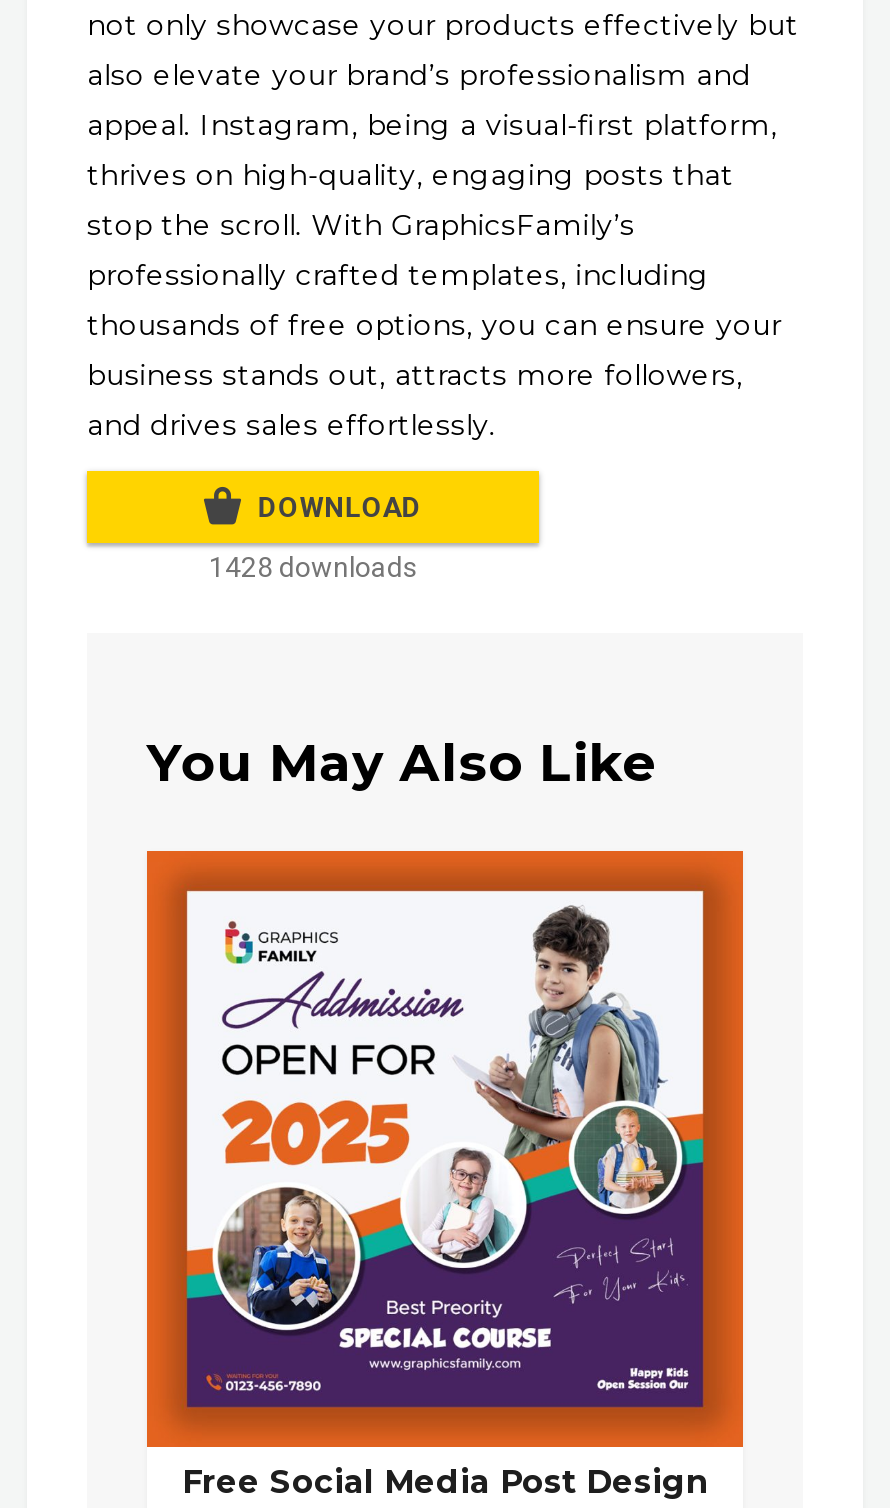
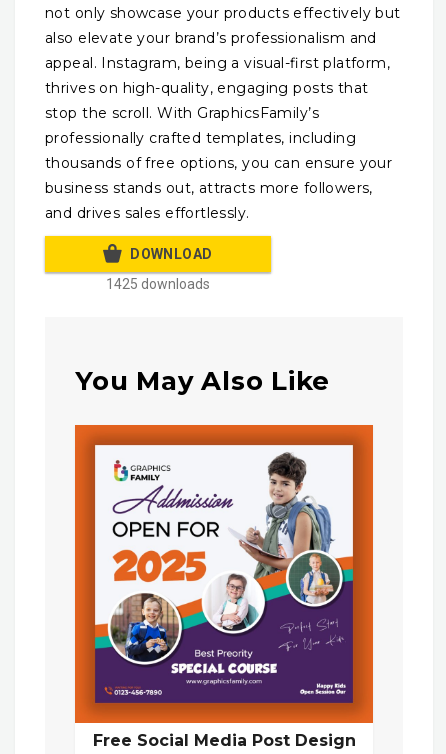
- 1428 downloads
+ 1425 downloads
